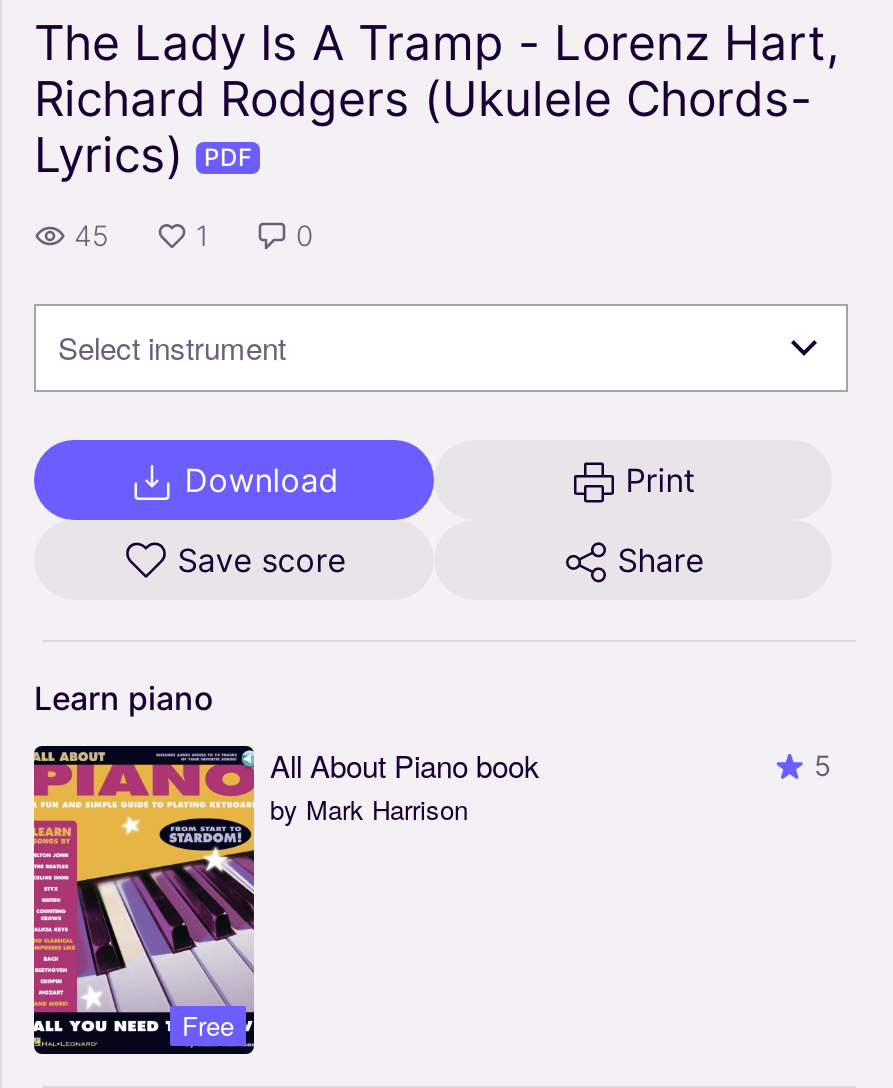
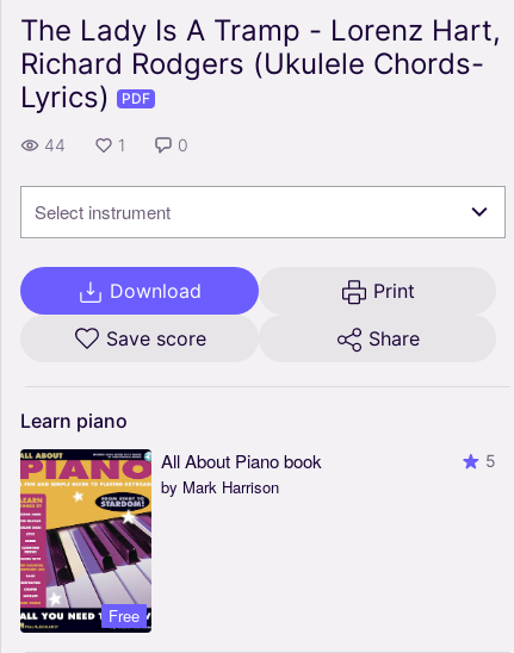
- 45
+ 44
